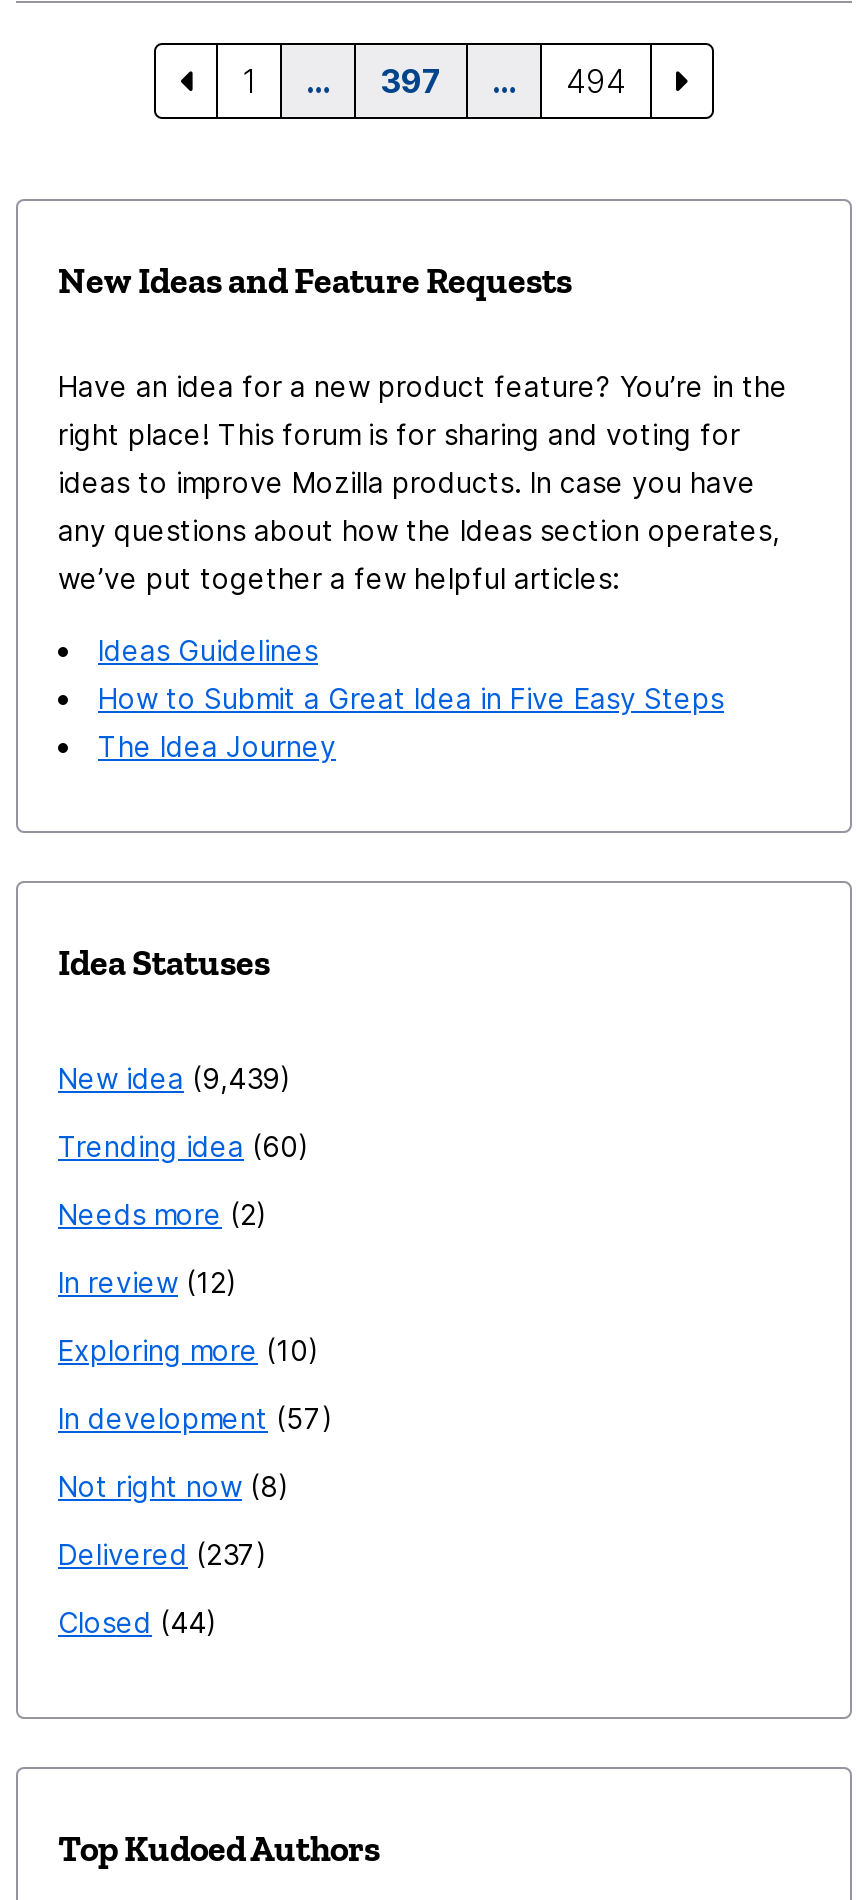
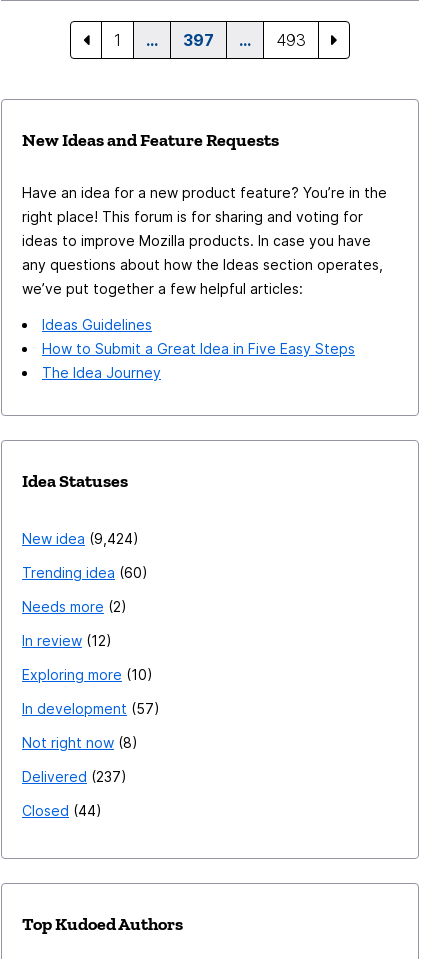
- 494
+ 493

- New idea 9,439
+ New idea 9,424
